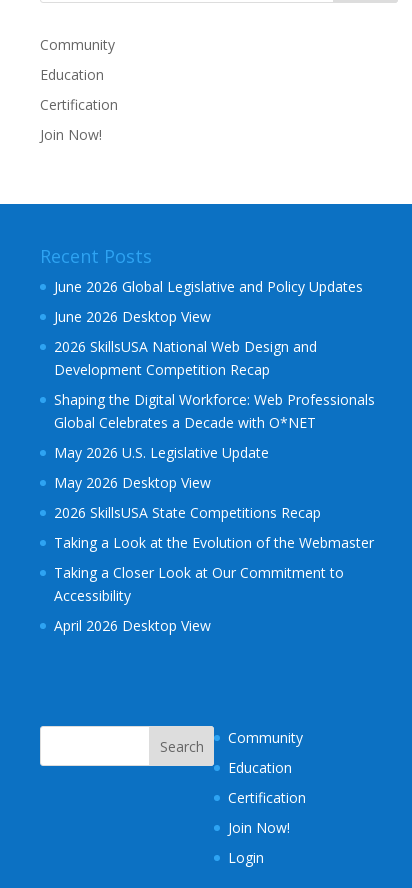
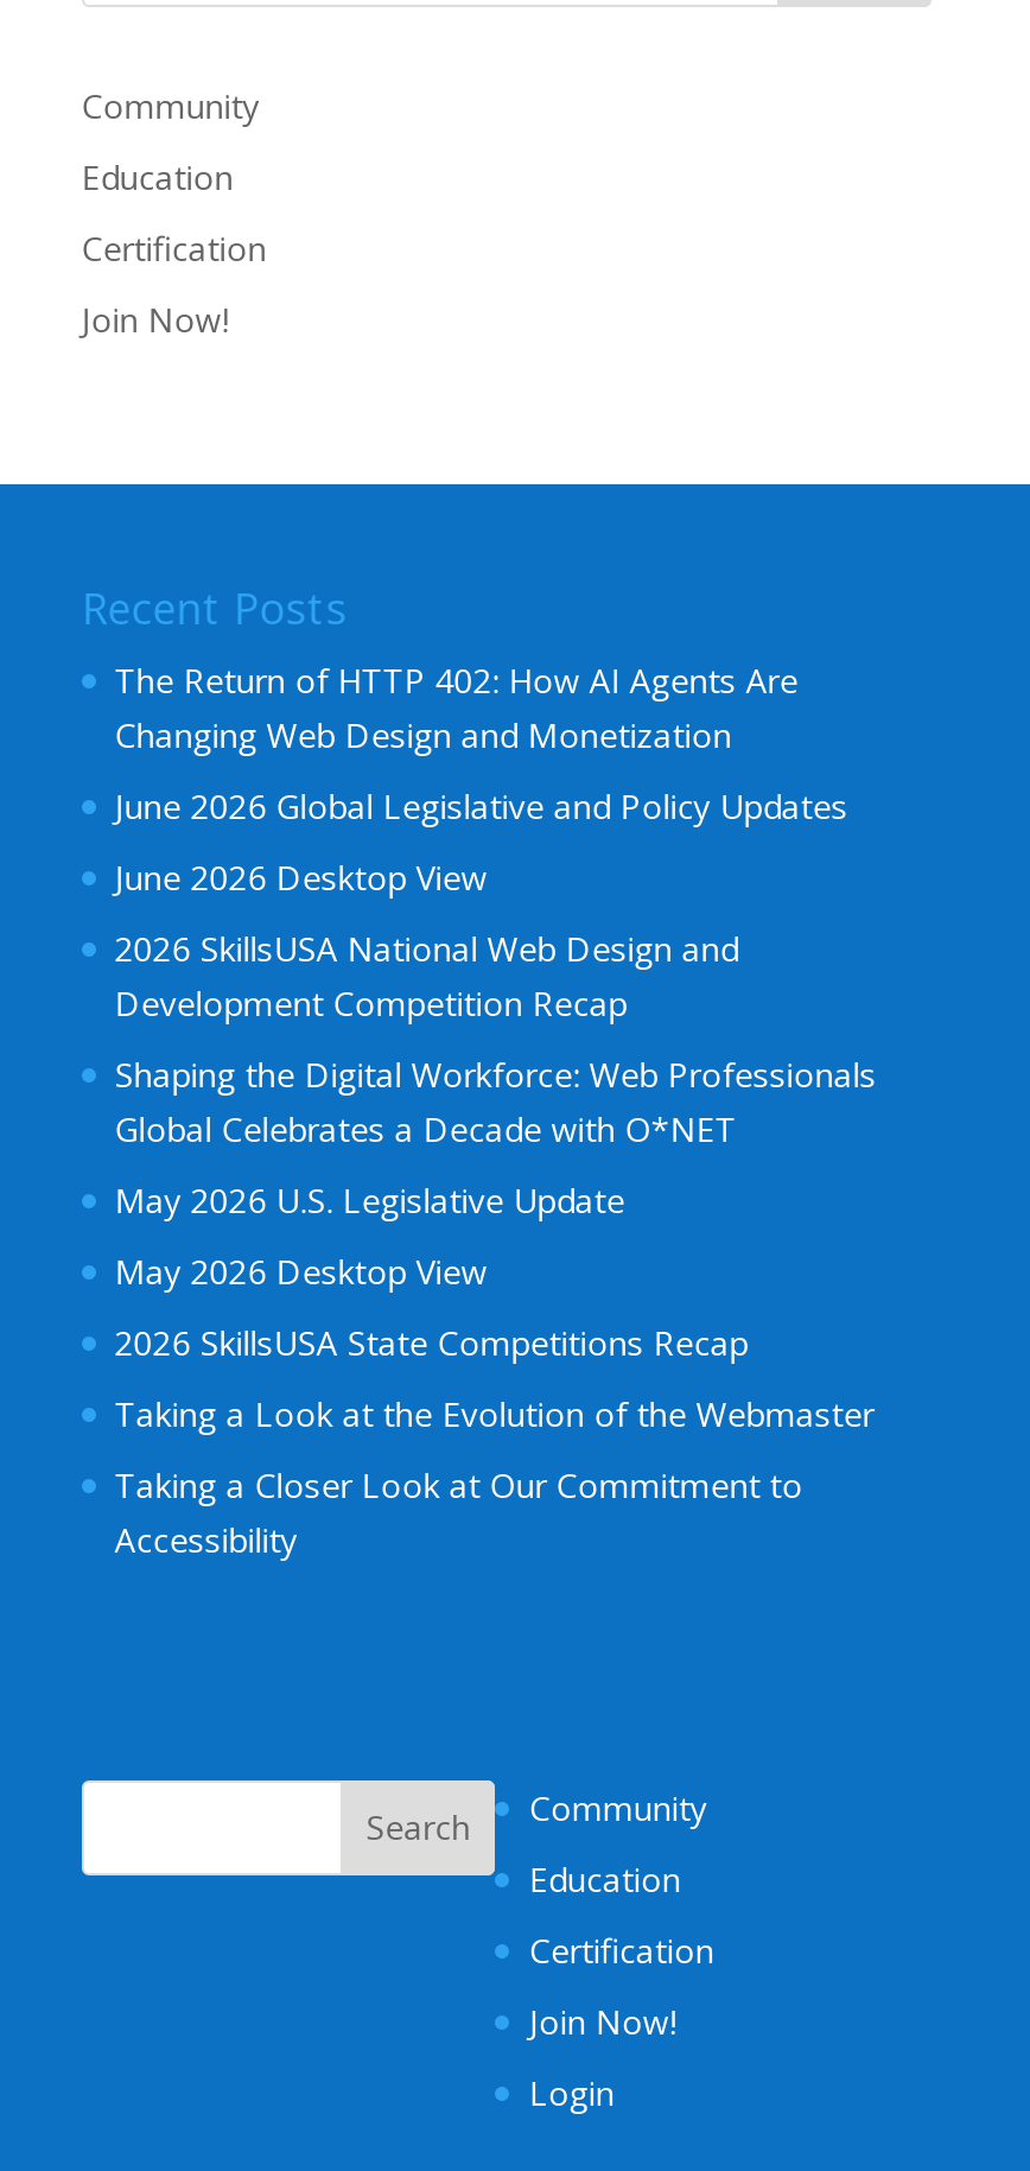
+ The Return of HTTP 402: How AI Agents Are
+ Changing Web Design and Monetization

moved down: June 2026 Global Legislative and Policy Updates | June 2026 Desktop View | 2026 SkillsUSA National Web Design and | ... | Taking a Closer Look at Our Commitment to | Accessibility

- April 2026 Desktop View
